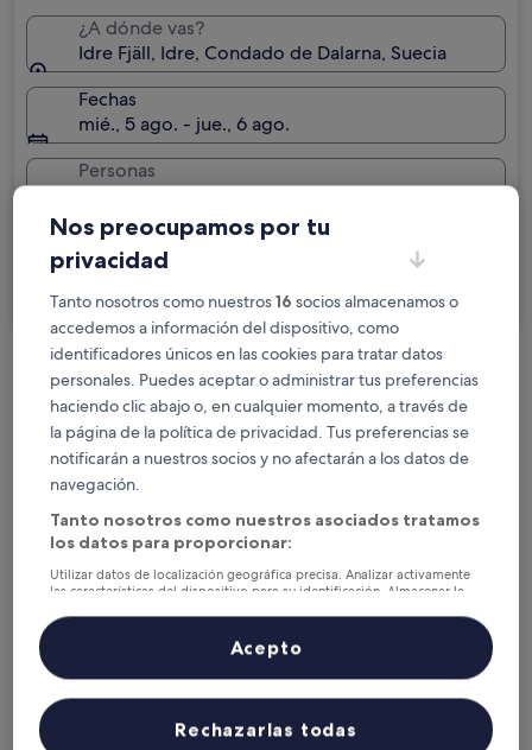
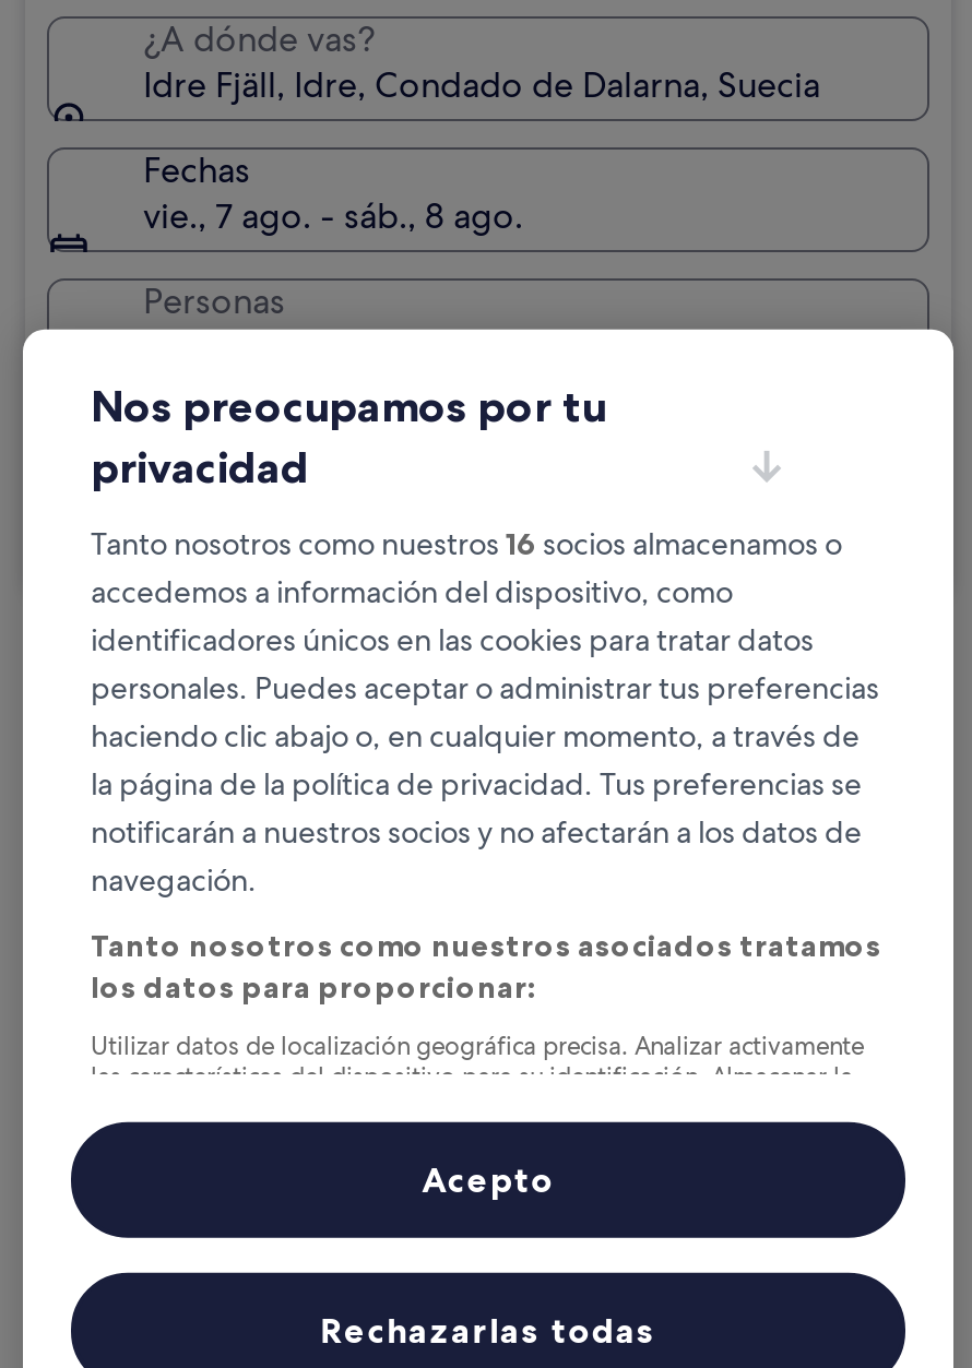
- mié., 5 ago. - jue., 6 ago.
+ vie., 7 ago. - sáb., 8 ago.
